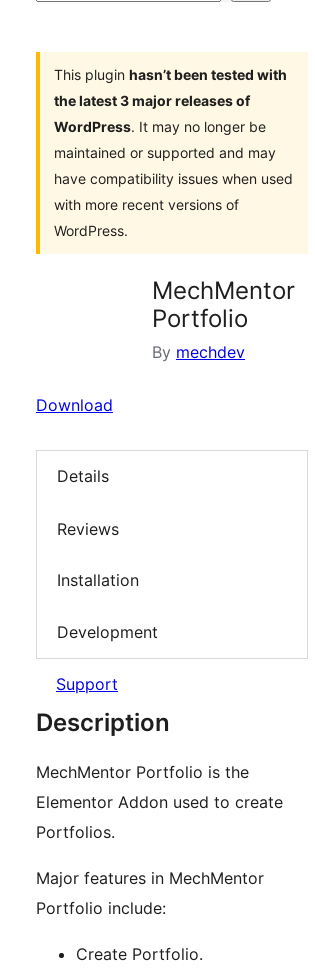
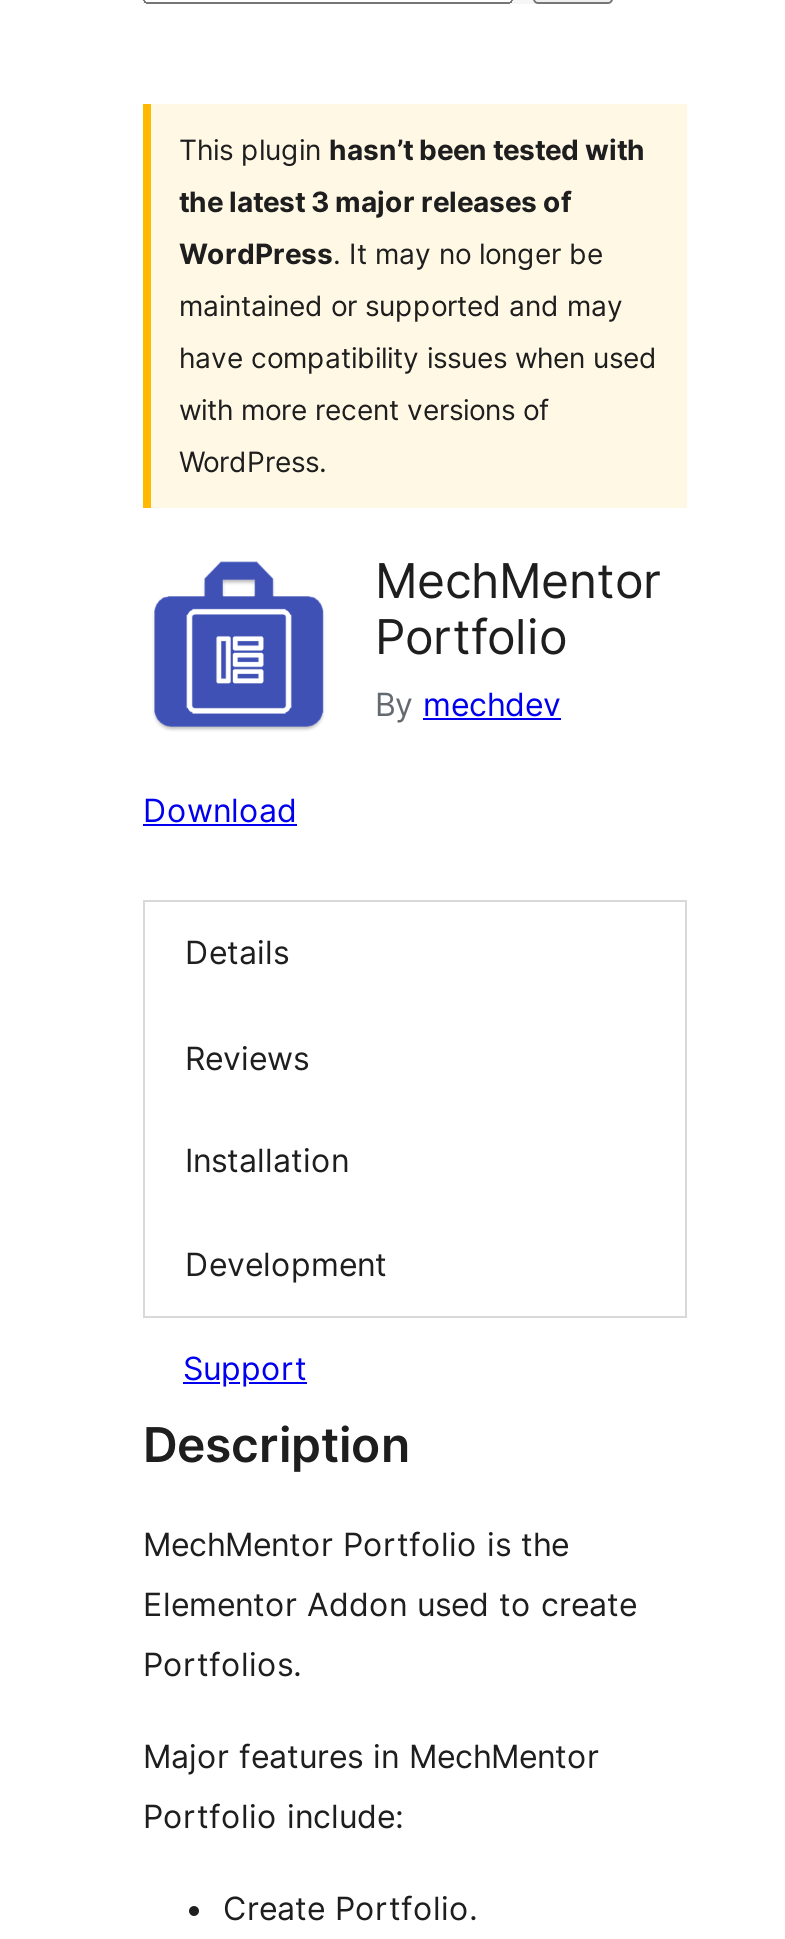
+ [image]
